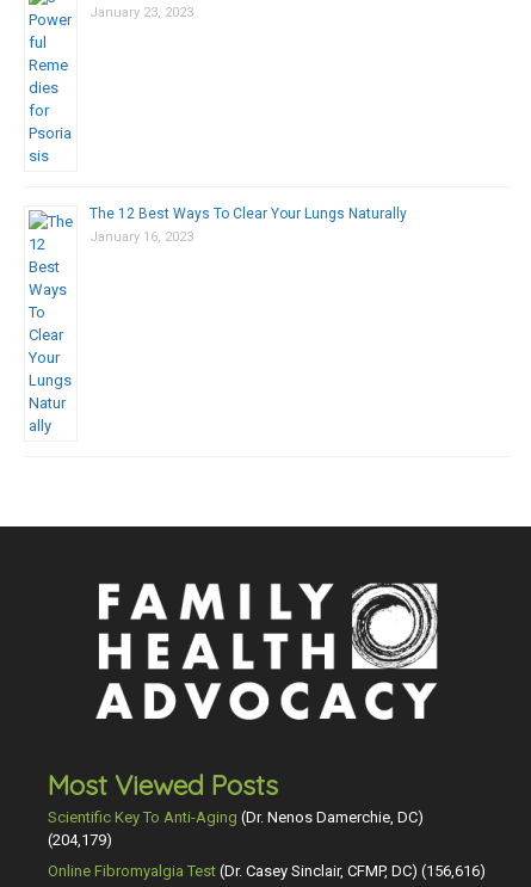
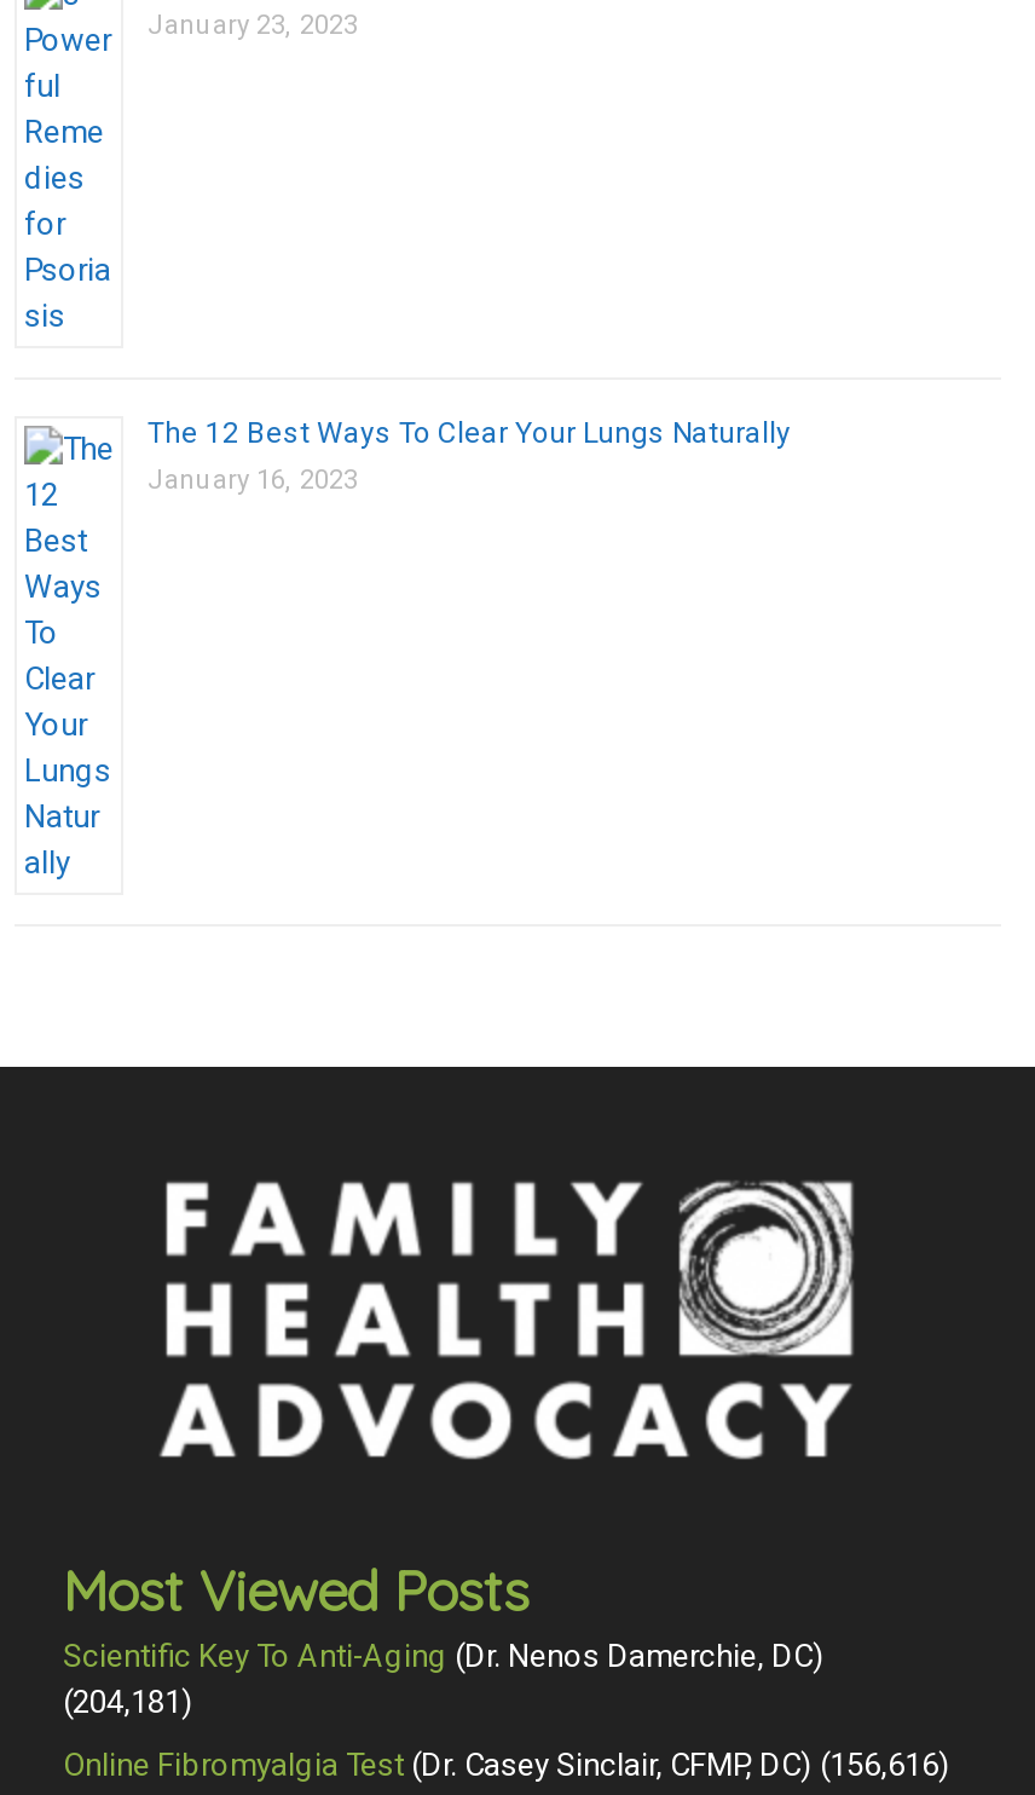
- (204,179)
+ (204,181)
